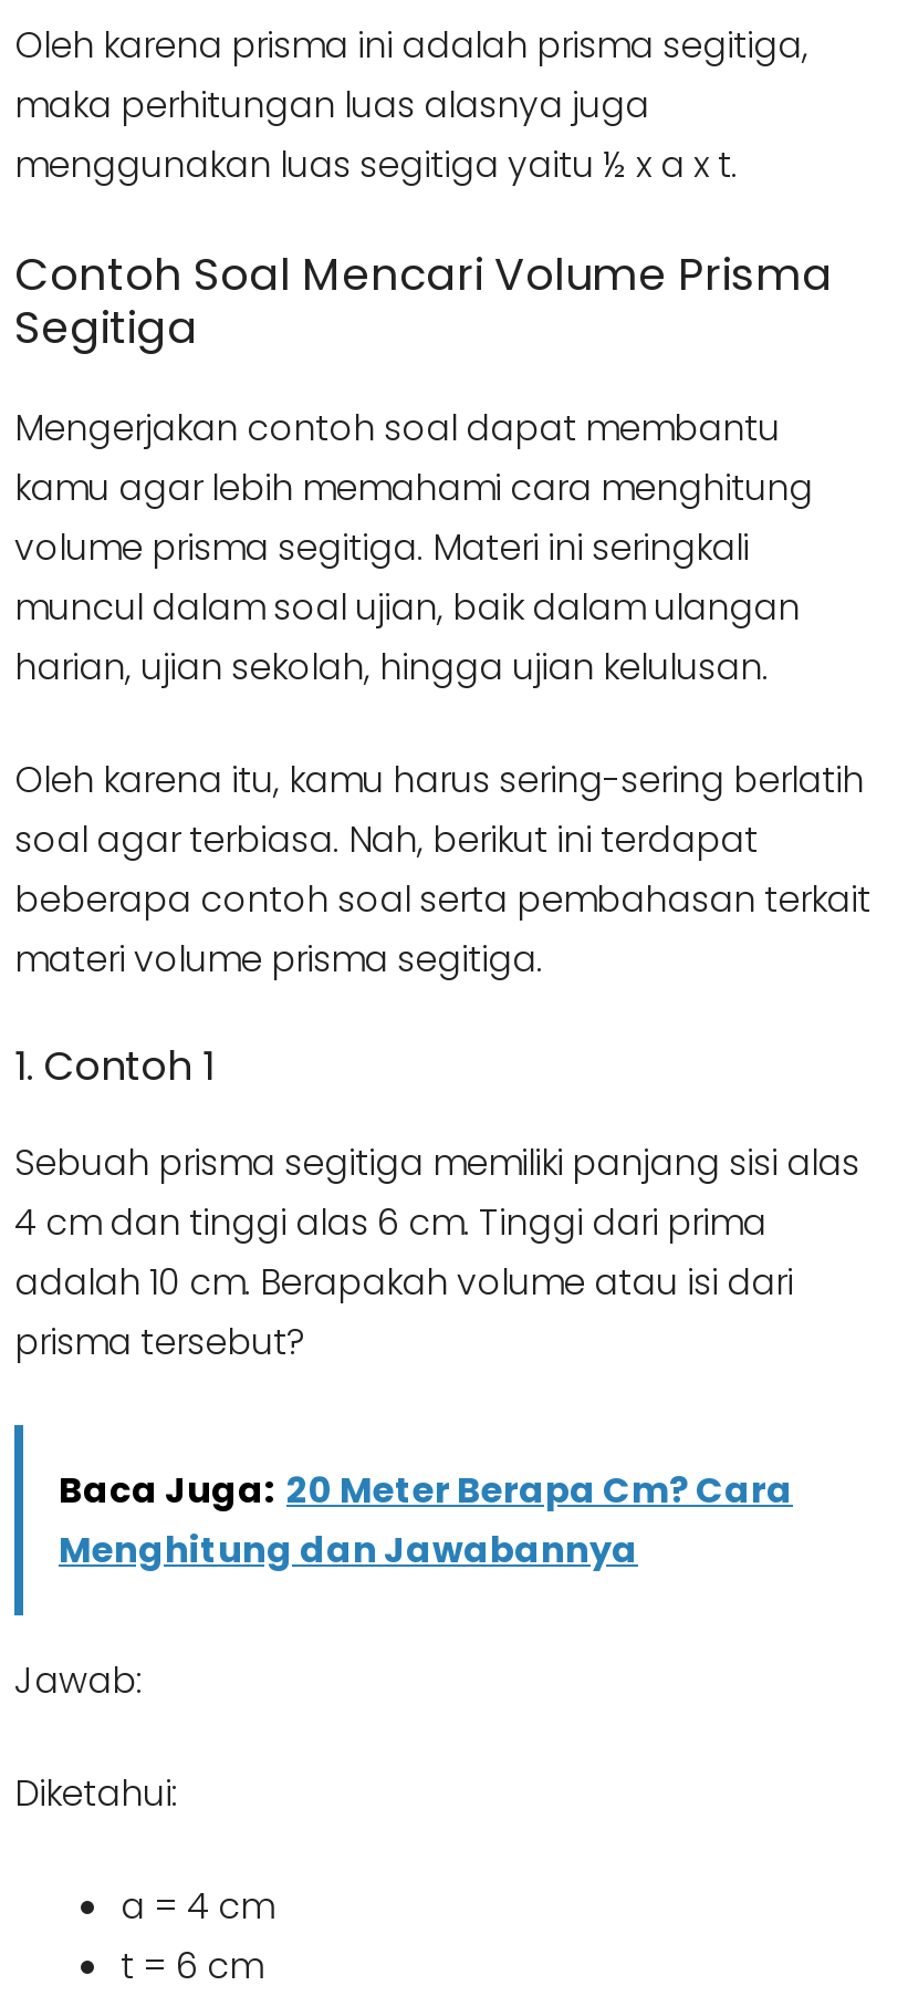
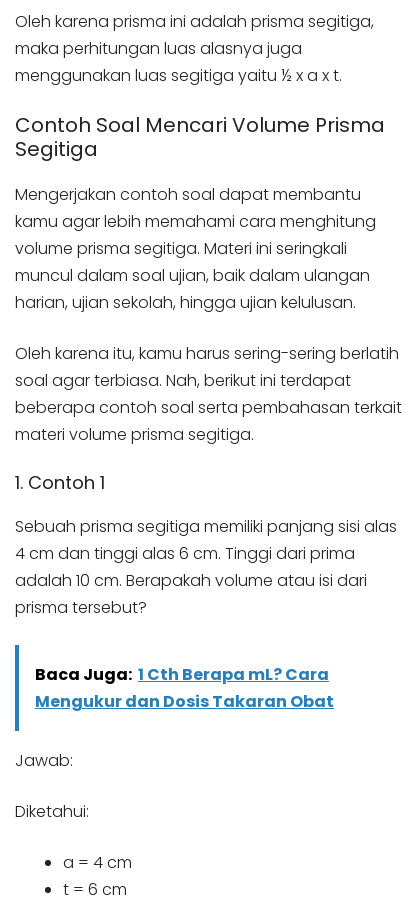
- Baca Juga: 20 Meter Berapa Cm? Cara
- Menghitung dan Jawabannya
+ Baca Juga: 1 Cth Berapa mL? Cara
+ Mengukur dan Dosis Takaran Obat
